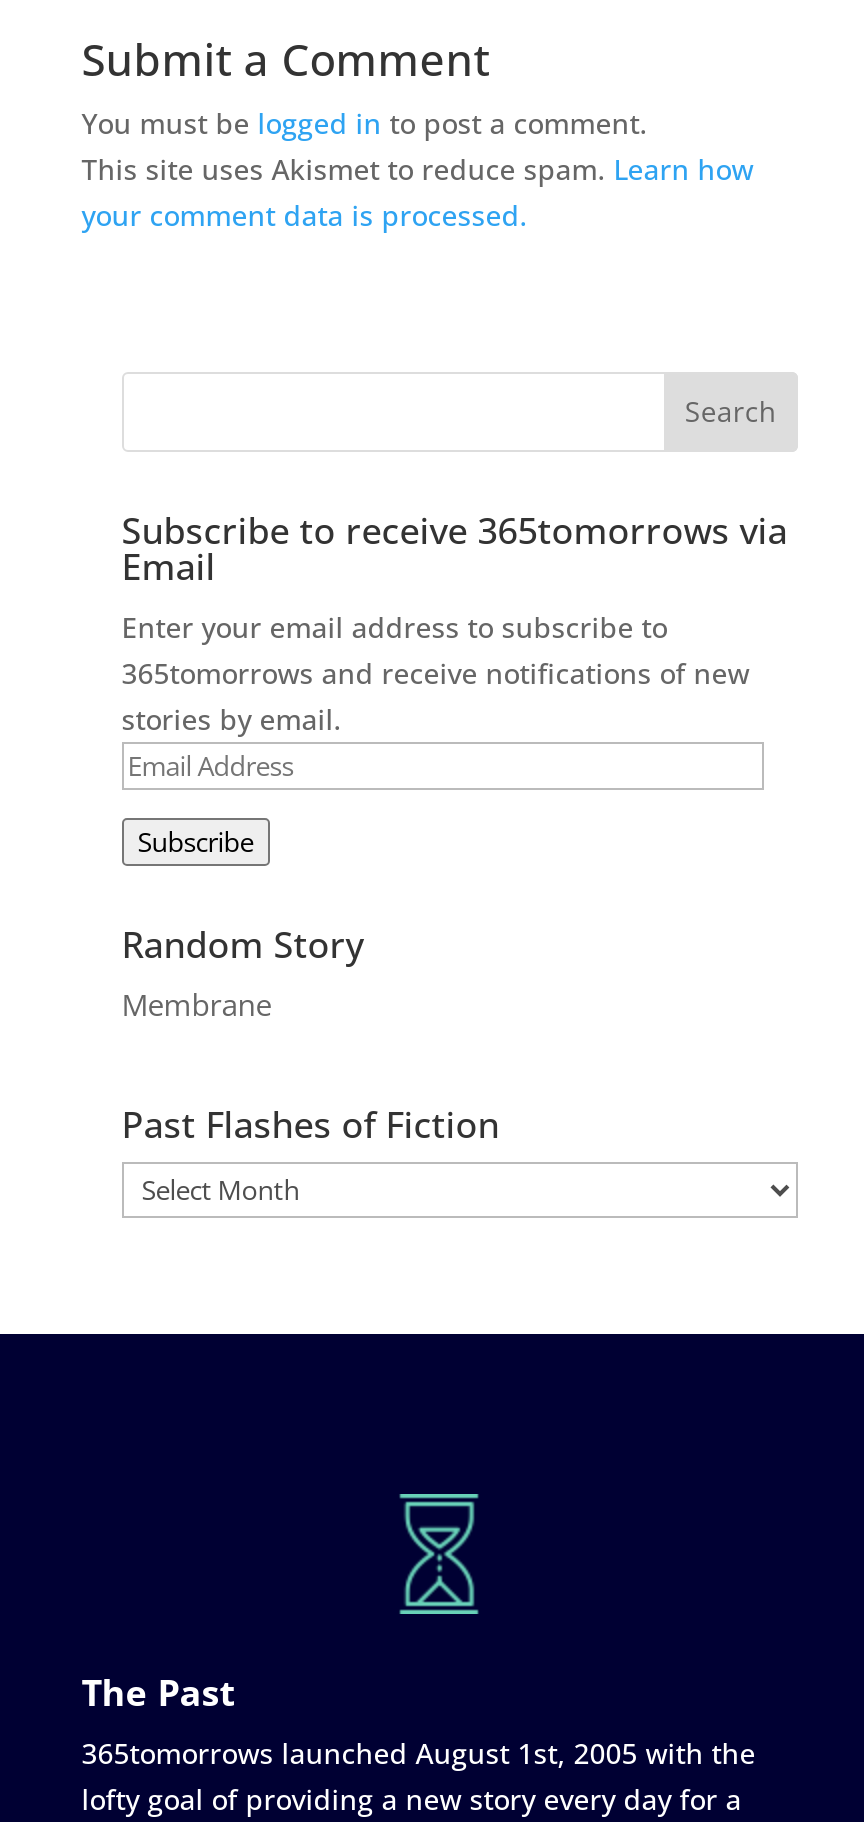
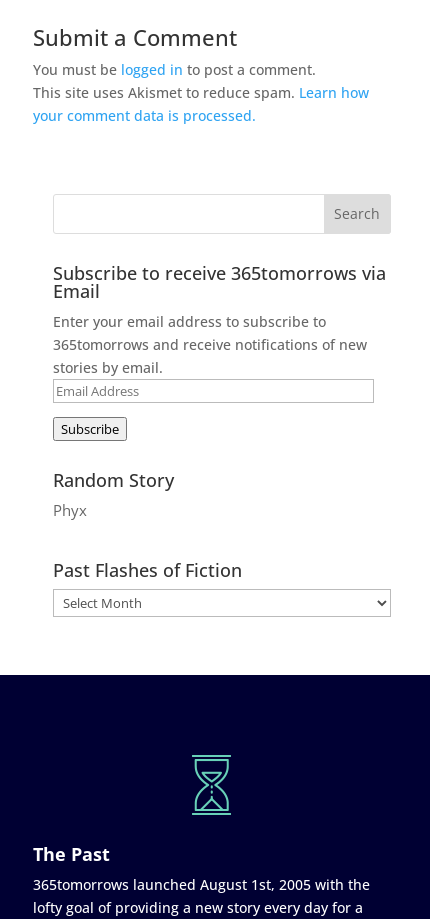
- Membrane
+ Phyx
